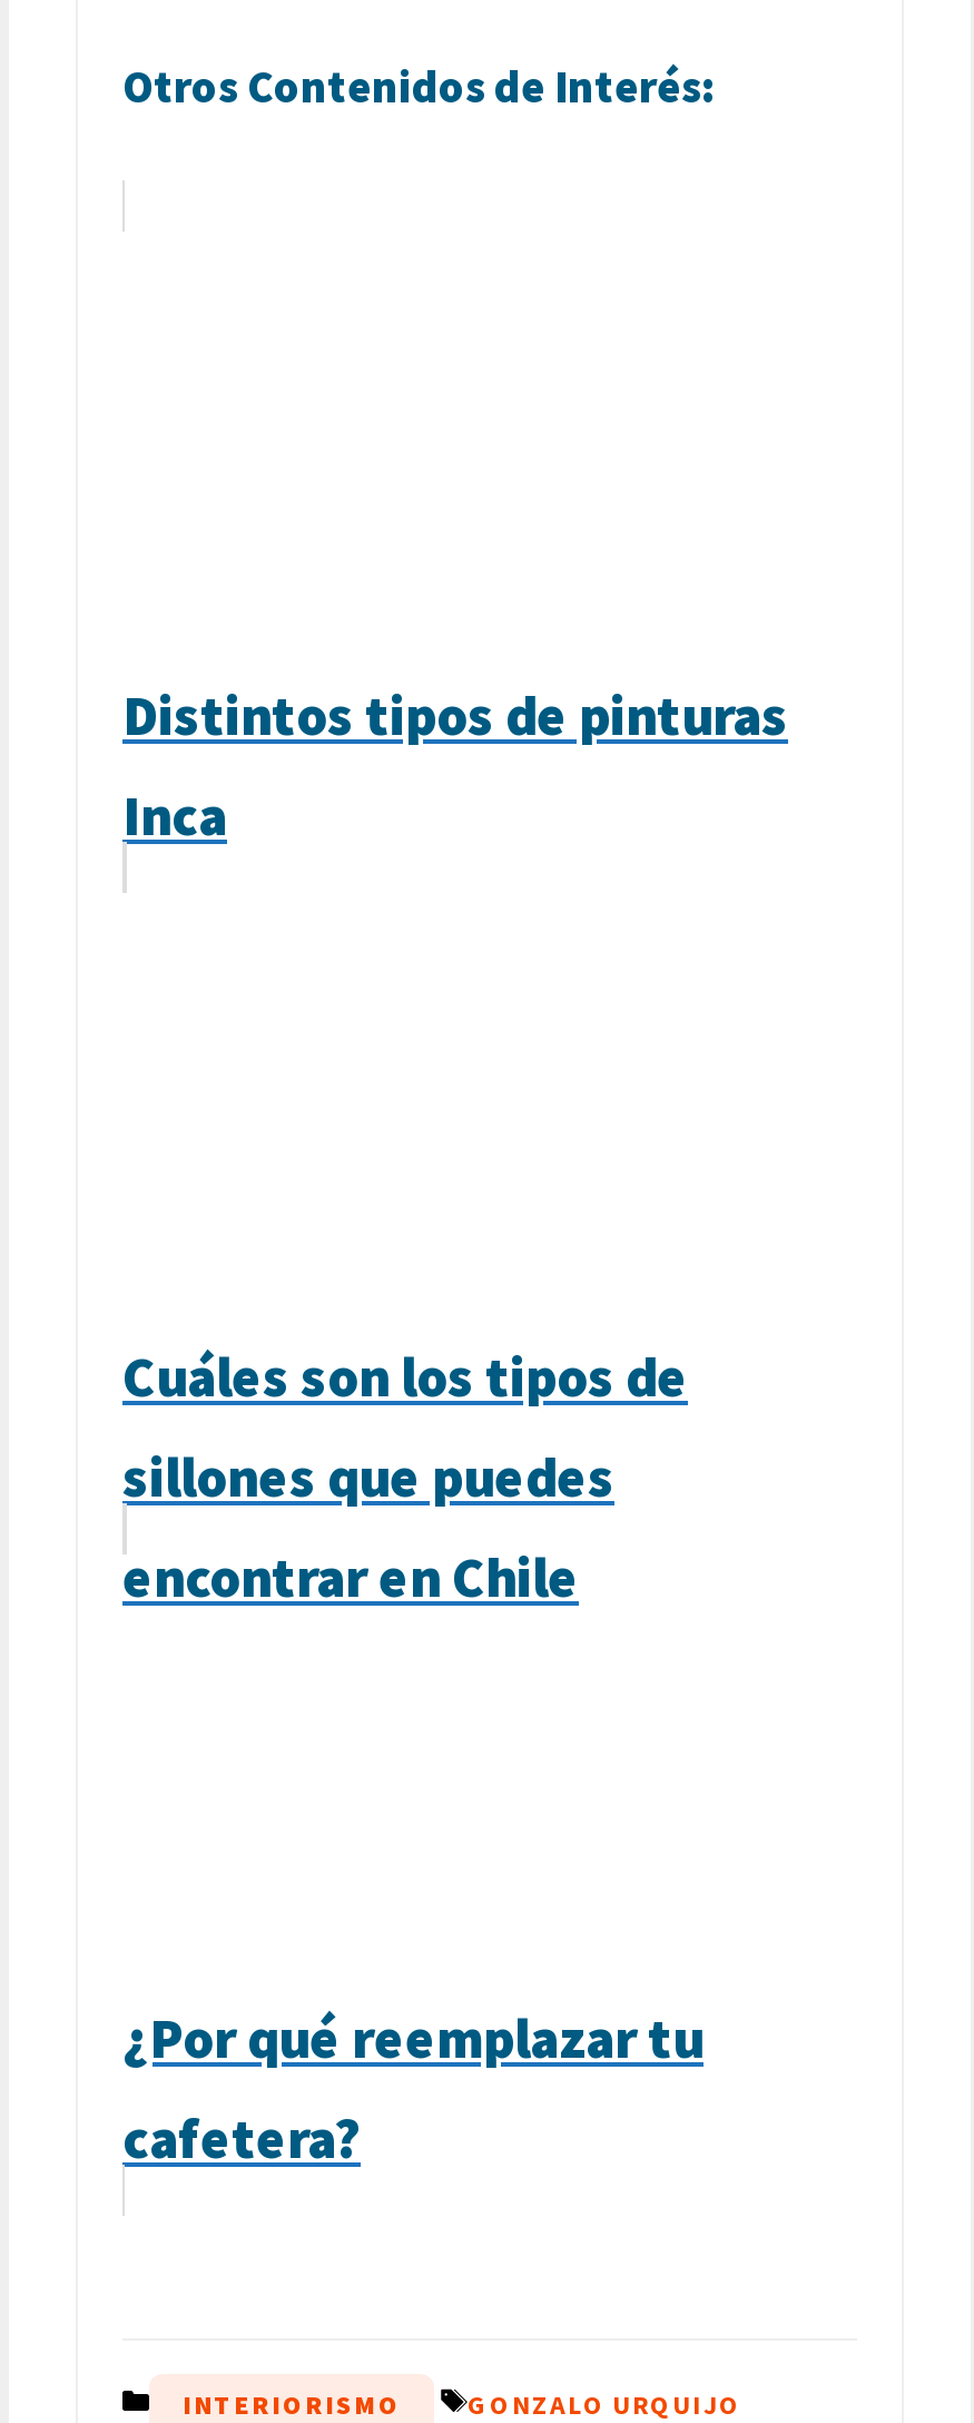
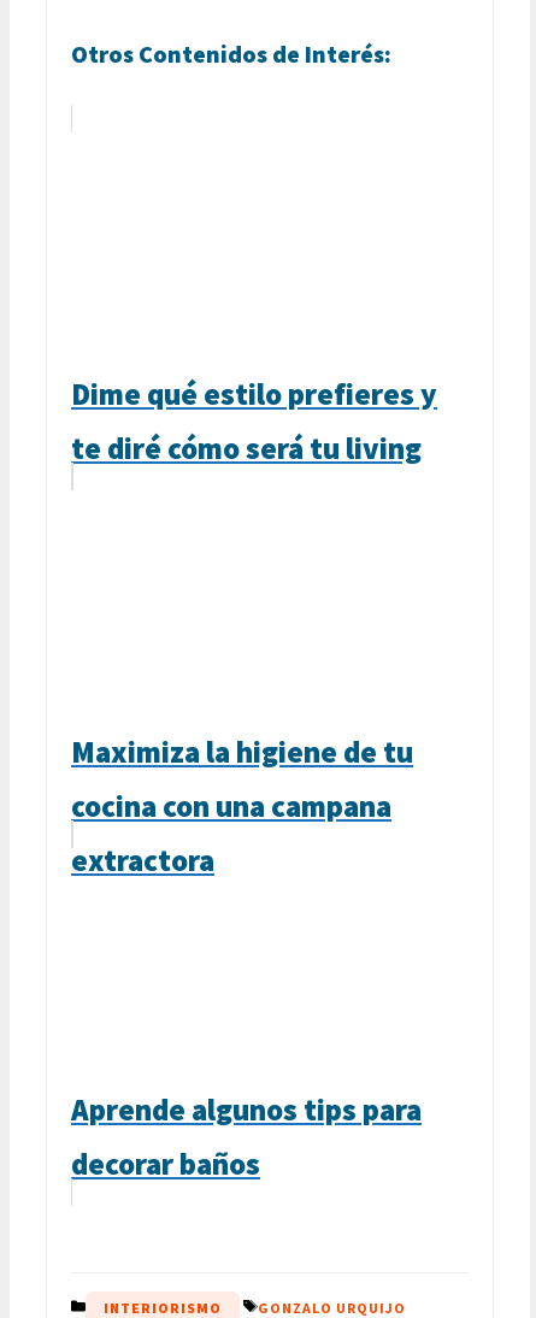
- Distintos tipos de pinturas
- Inca
+ Dime qué estilo prefieres y
+ te diré cómo será tu living

- Cuáles son los tipos de
- sillones que puedes
- encontrar en Chile
+ Maximiza la higiene de tu
+ cocina con una campana
+ extractora

- ¿Por qué reemplazar tu
- cafetera?
+ Aprende algunos tips para
+ decorar baños
